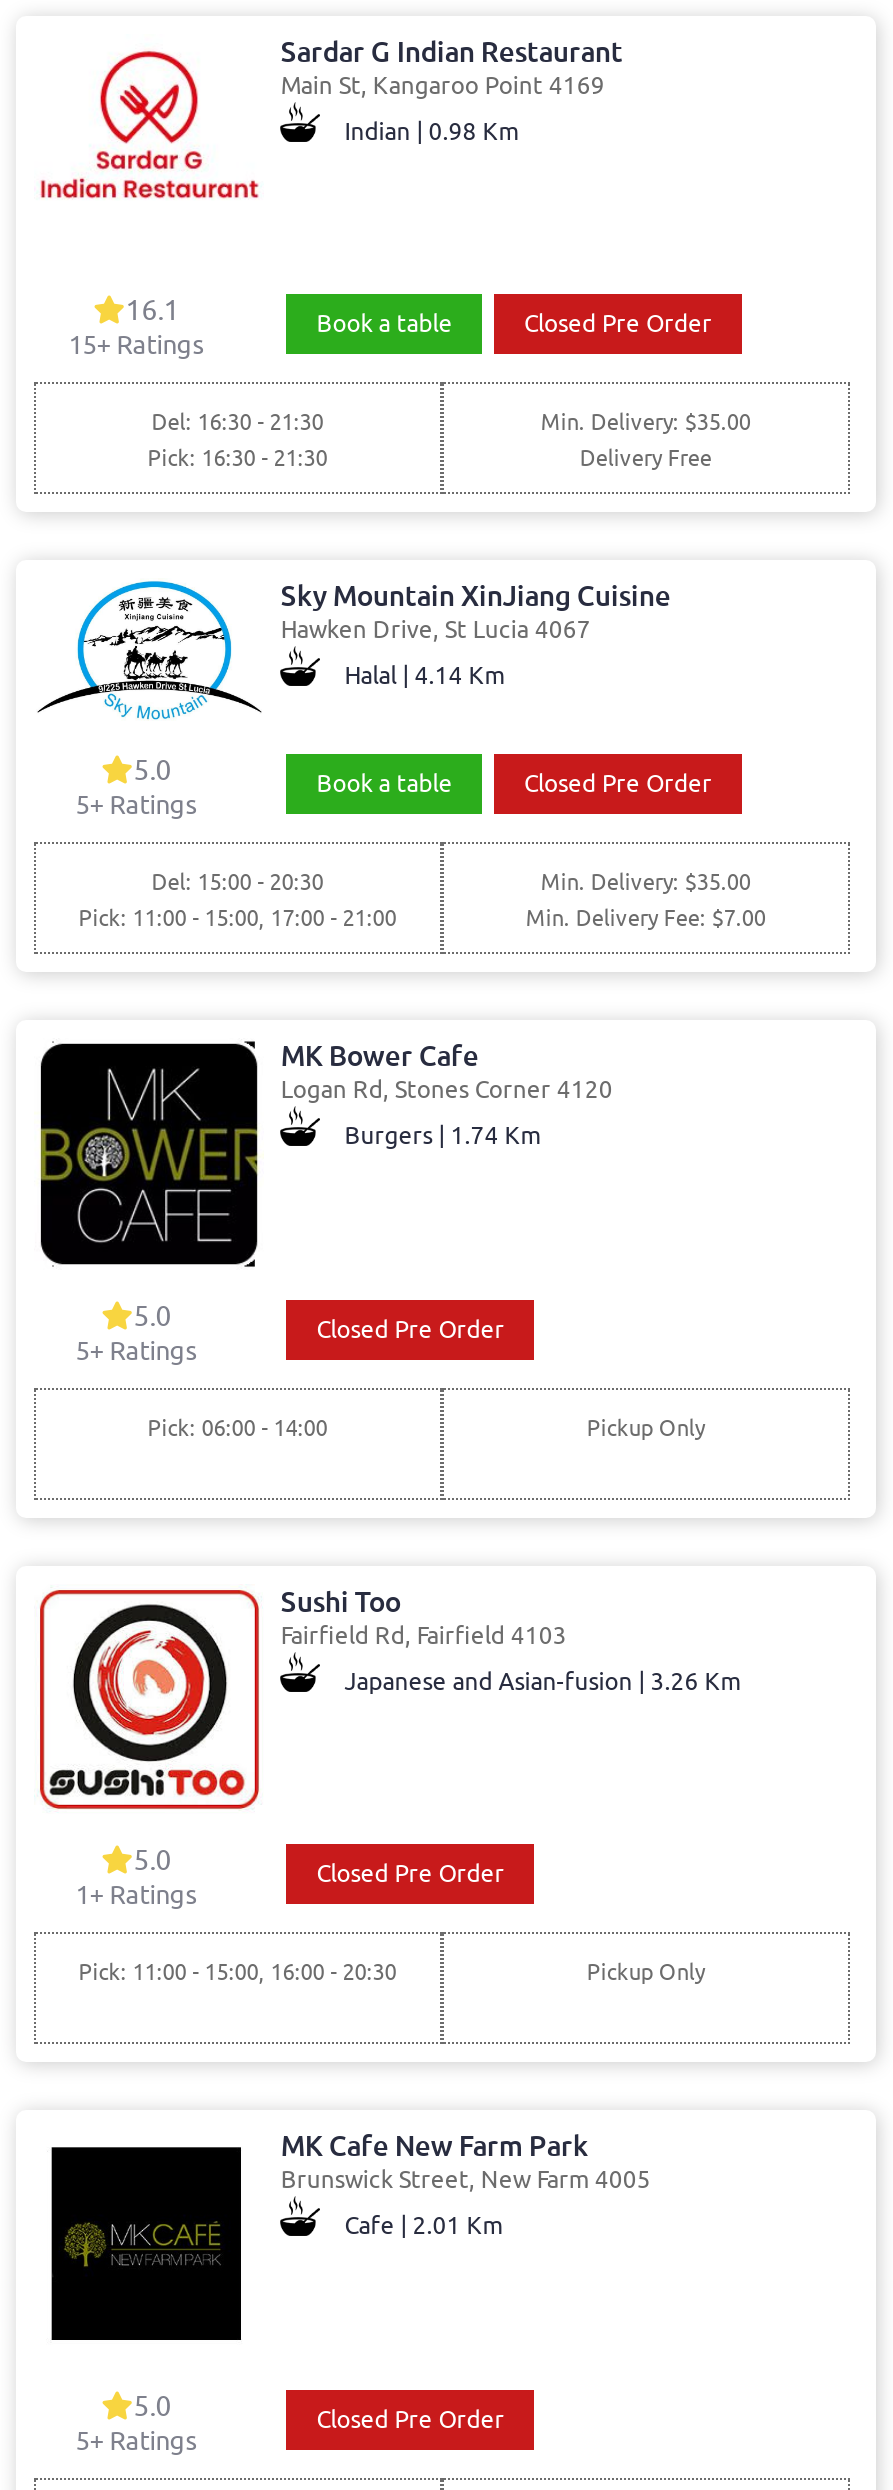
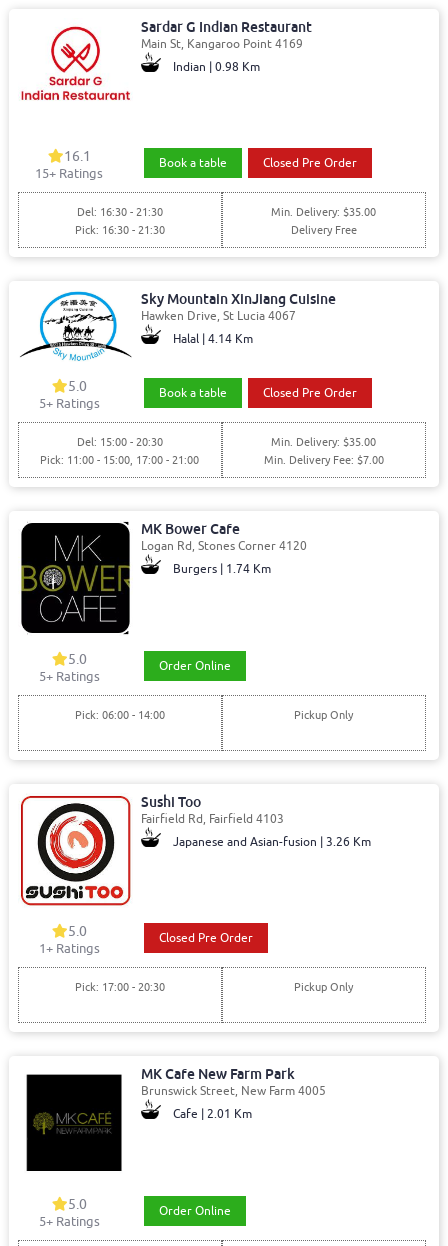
- Closed Pre Order
+ Order Online

- Pick: 11:00 - 15:00, 16:00 - 20:30
+ Pick: 17:00 - 20:30

- Closed Pre Order
+ Order Online
